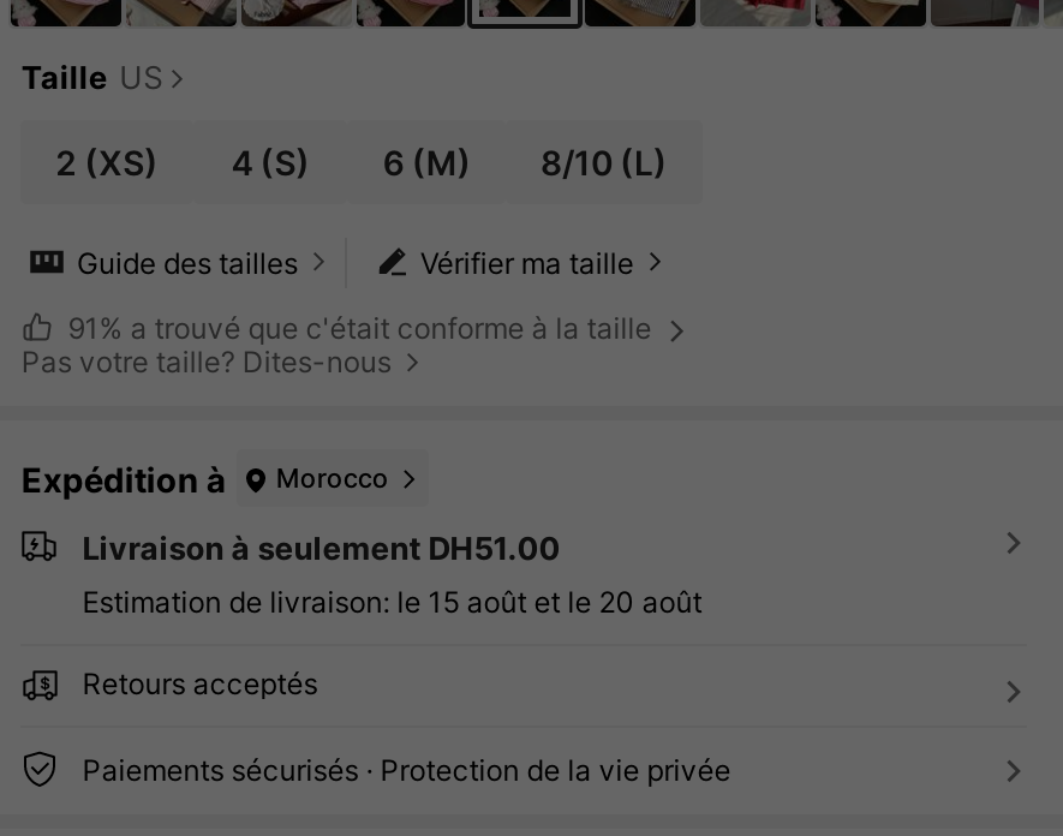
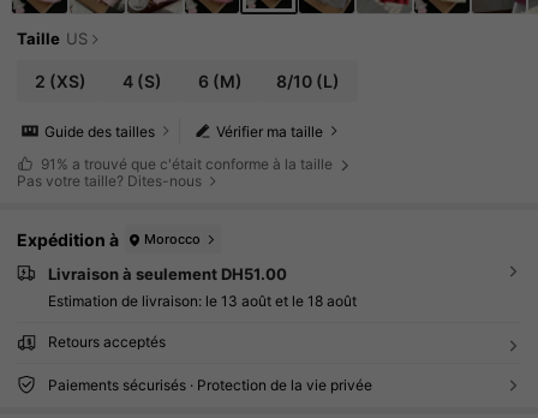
- Estimation de livraison: le 15 août et le 20 août
+ Estimation de livraison: le 13 août et le 18 août
